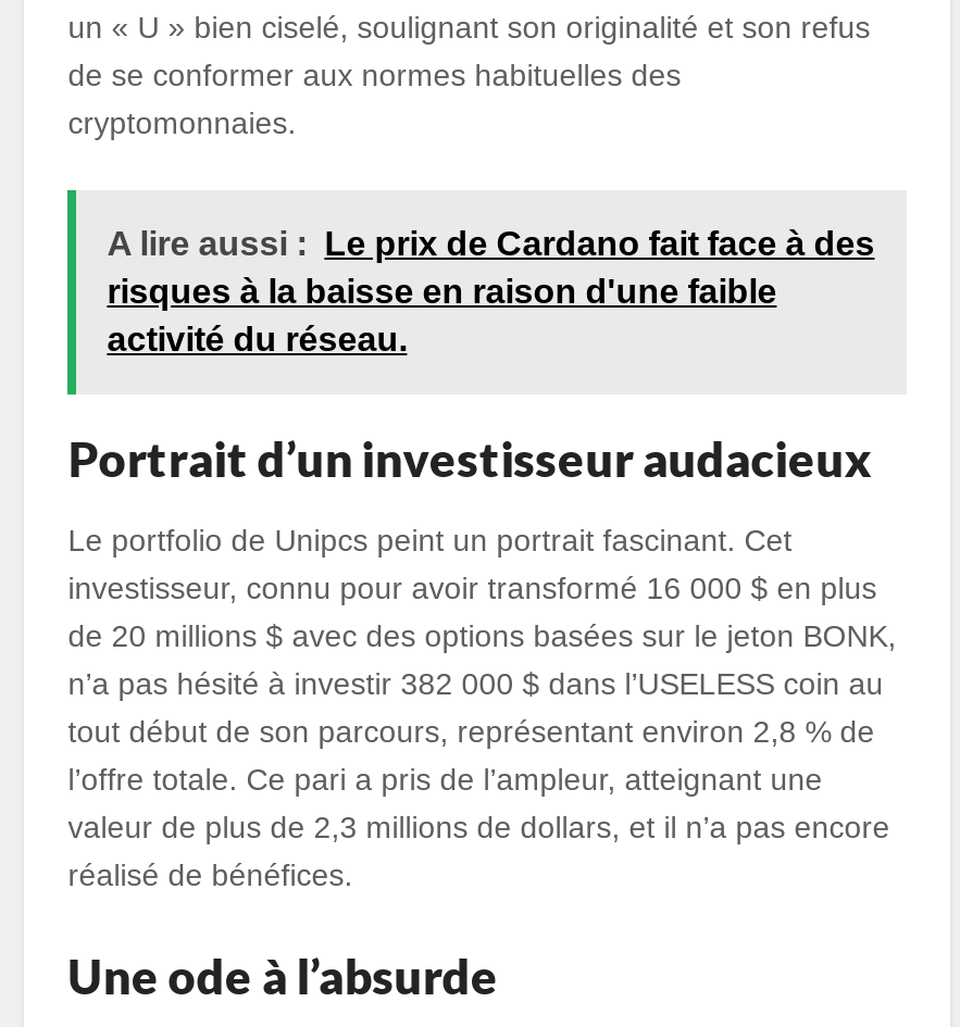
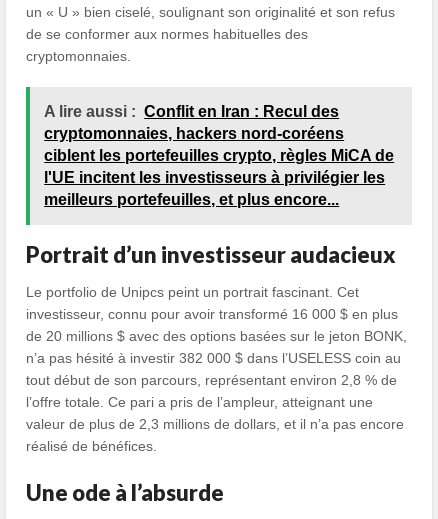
- A lire aussi : Le prix de Cardano fait face à des
- risques à la baisse en raison d'une faible
- activité du réseau.
+ A lire aussi : Conflit en Iran : Recul des
+ cryptomonnaies, hackers nord-coréens
+ ciblent les portefeuilles crypto, règles MiCA de
+ l'UE incitent les investisseurs à privilégier les
+ meilleurs portefeuilles, et plus encore...
